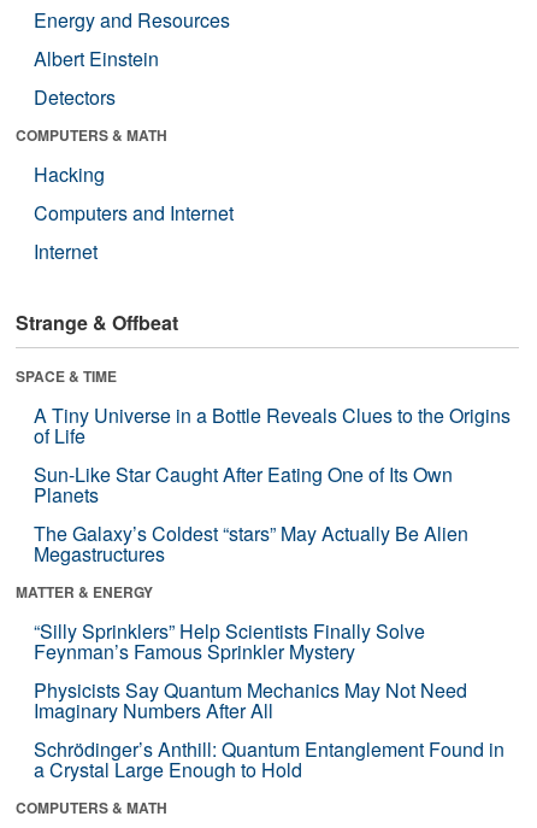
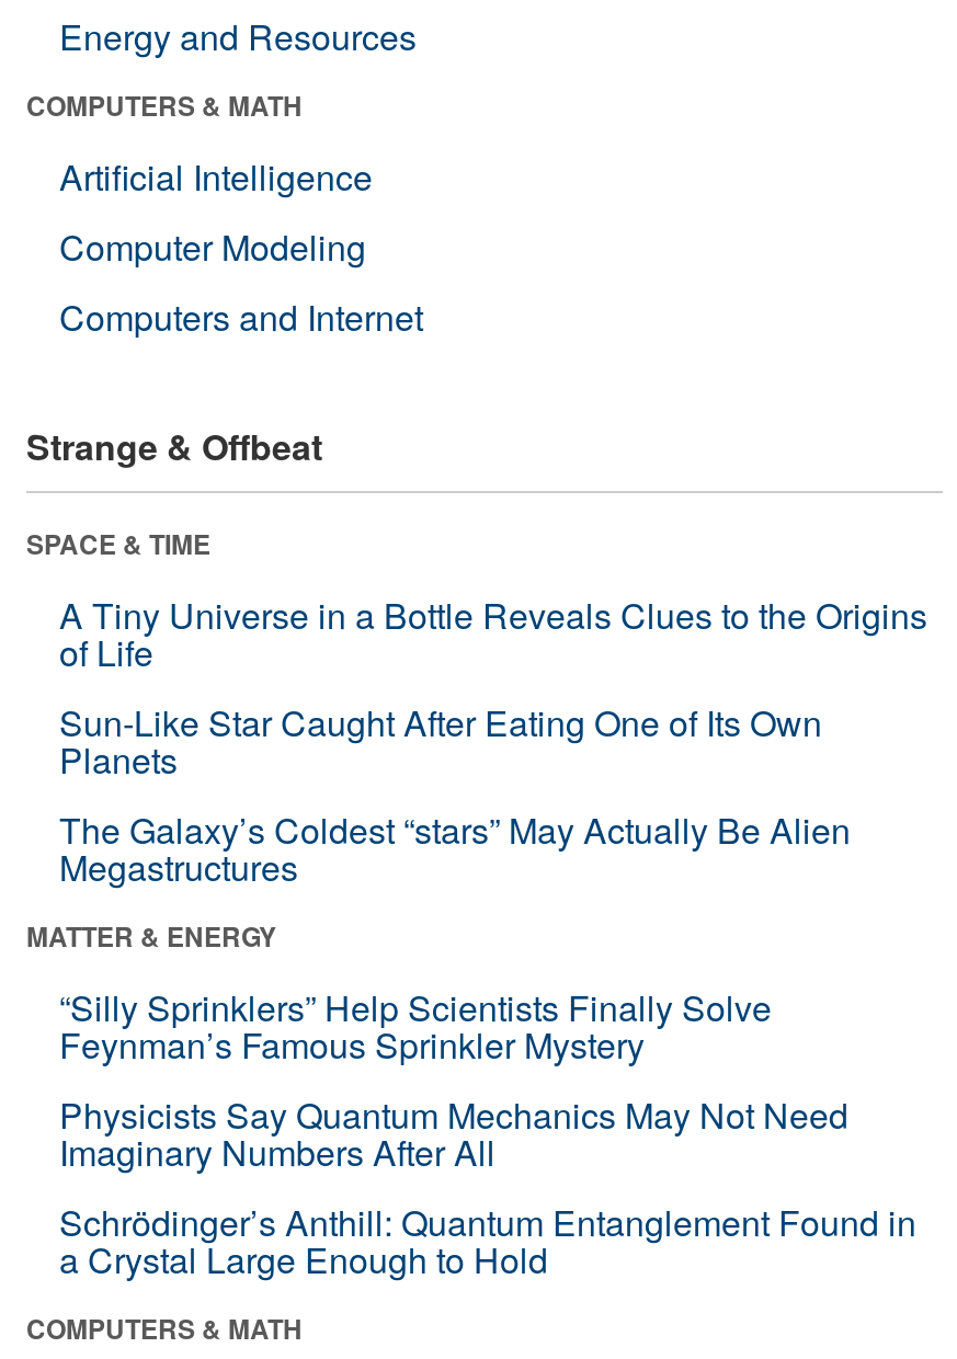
- Albert Einstein
- Detectors

- Hacking
+ Artificial Intelligence
+ Computer Modeling

- Internet
